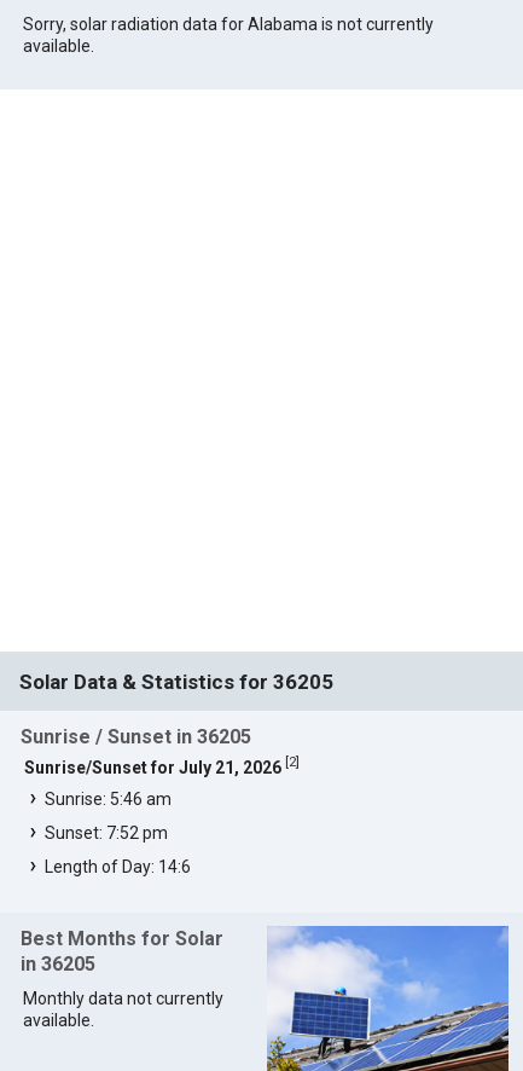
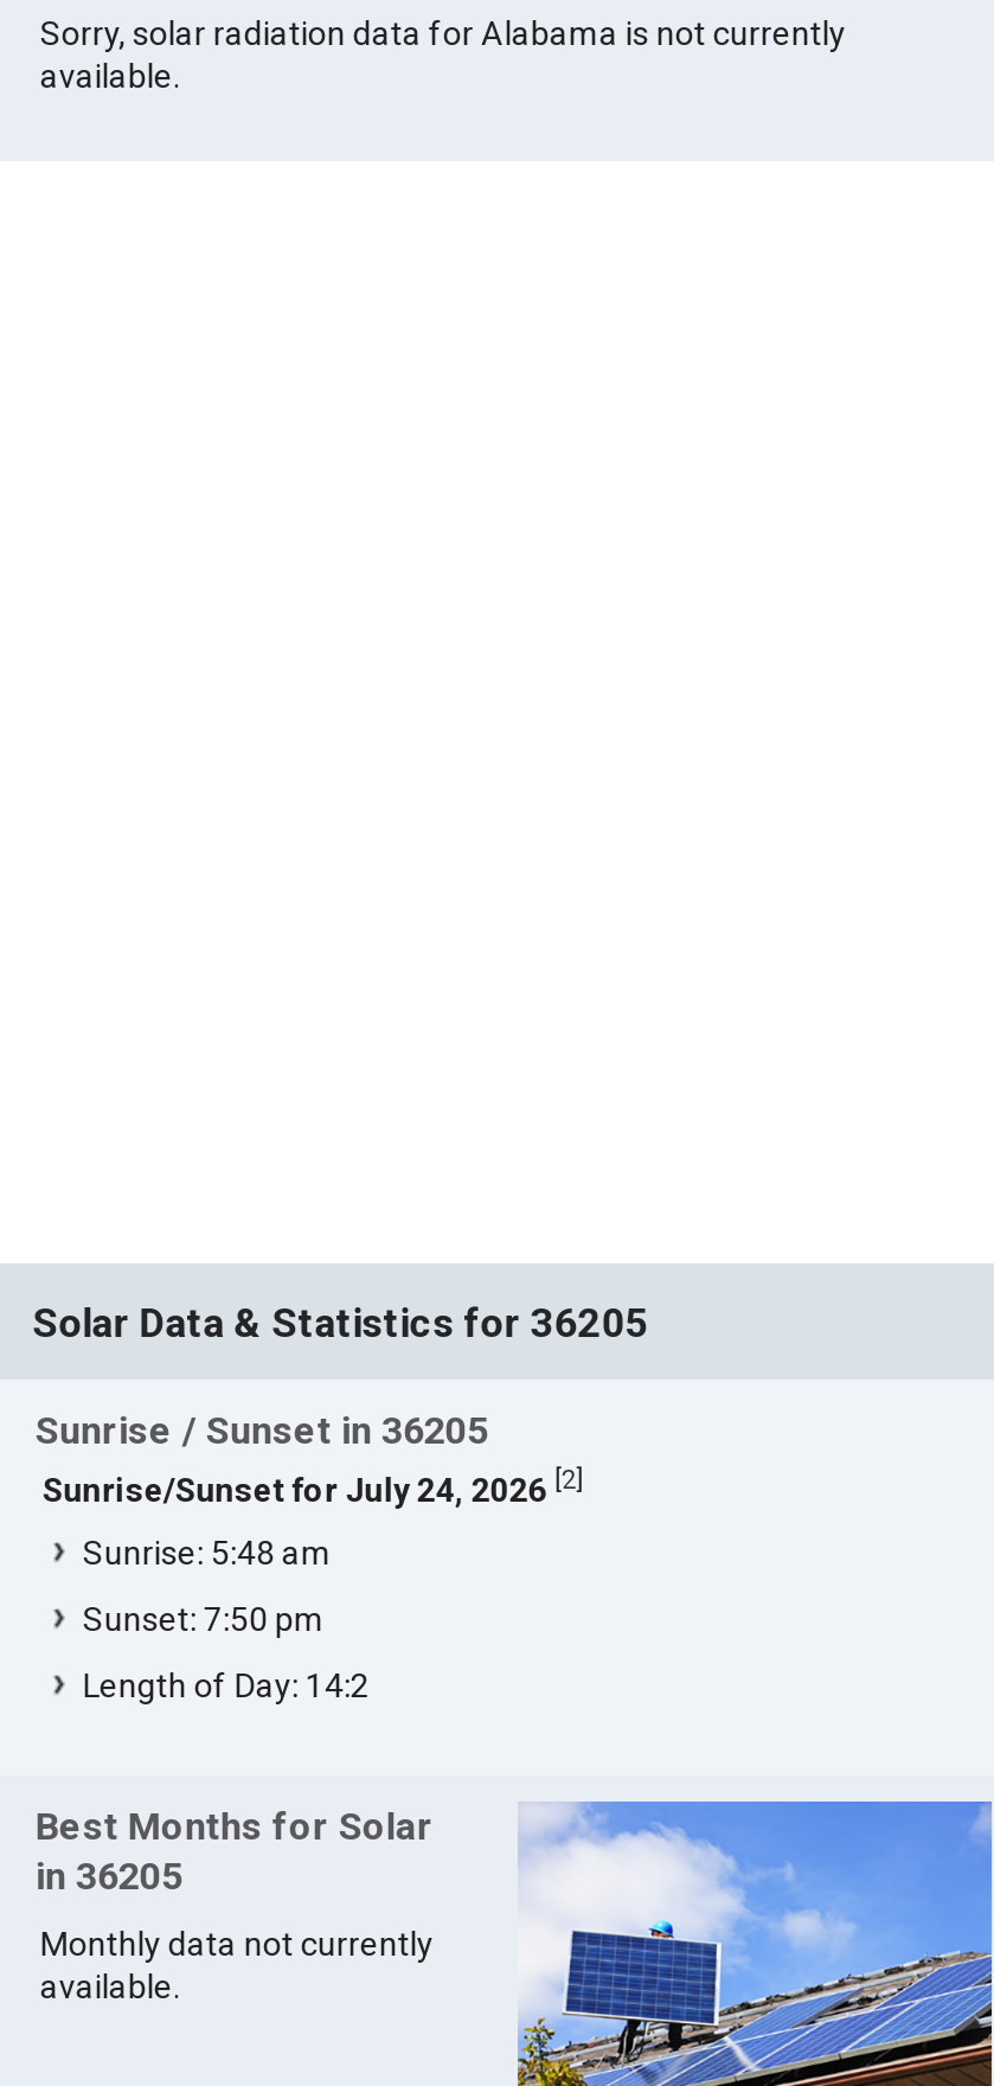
- Sunrise/Sunset for July 21, 2026 [2]
+ Sunrise/Sunset for July 24, 2026 [2]

- Sunrise: 5:46 am
+ Sunrise: 5:48 am

- Sunset: 7:52 pm
+ Sunset: 7:50 pm

- Length of Day: 14:6
+ Length of Day: 14:2
